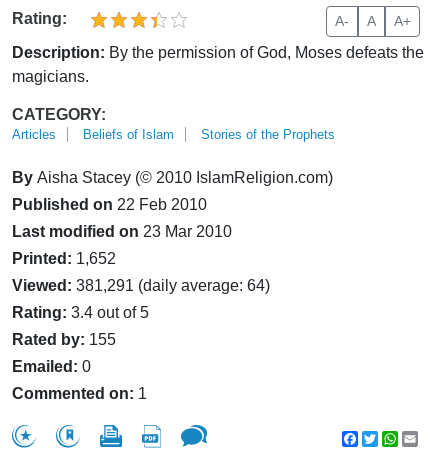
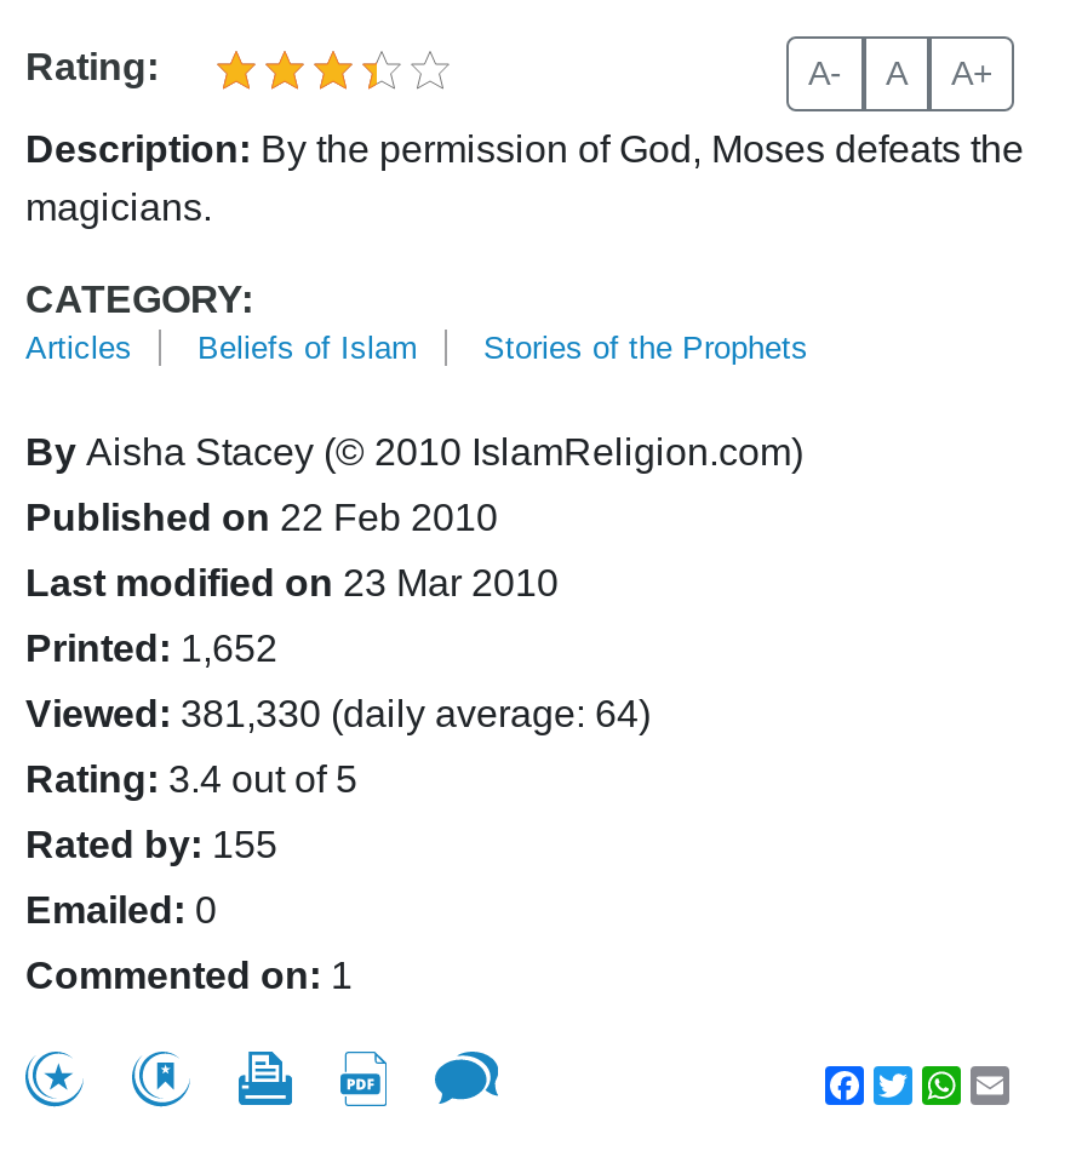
- Viewed: 381,291 (daily average: 64)
+ Viewed: 381,330 (daily average: 64)
